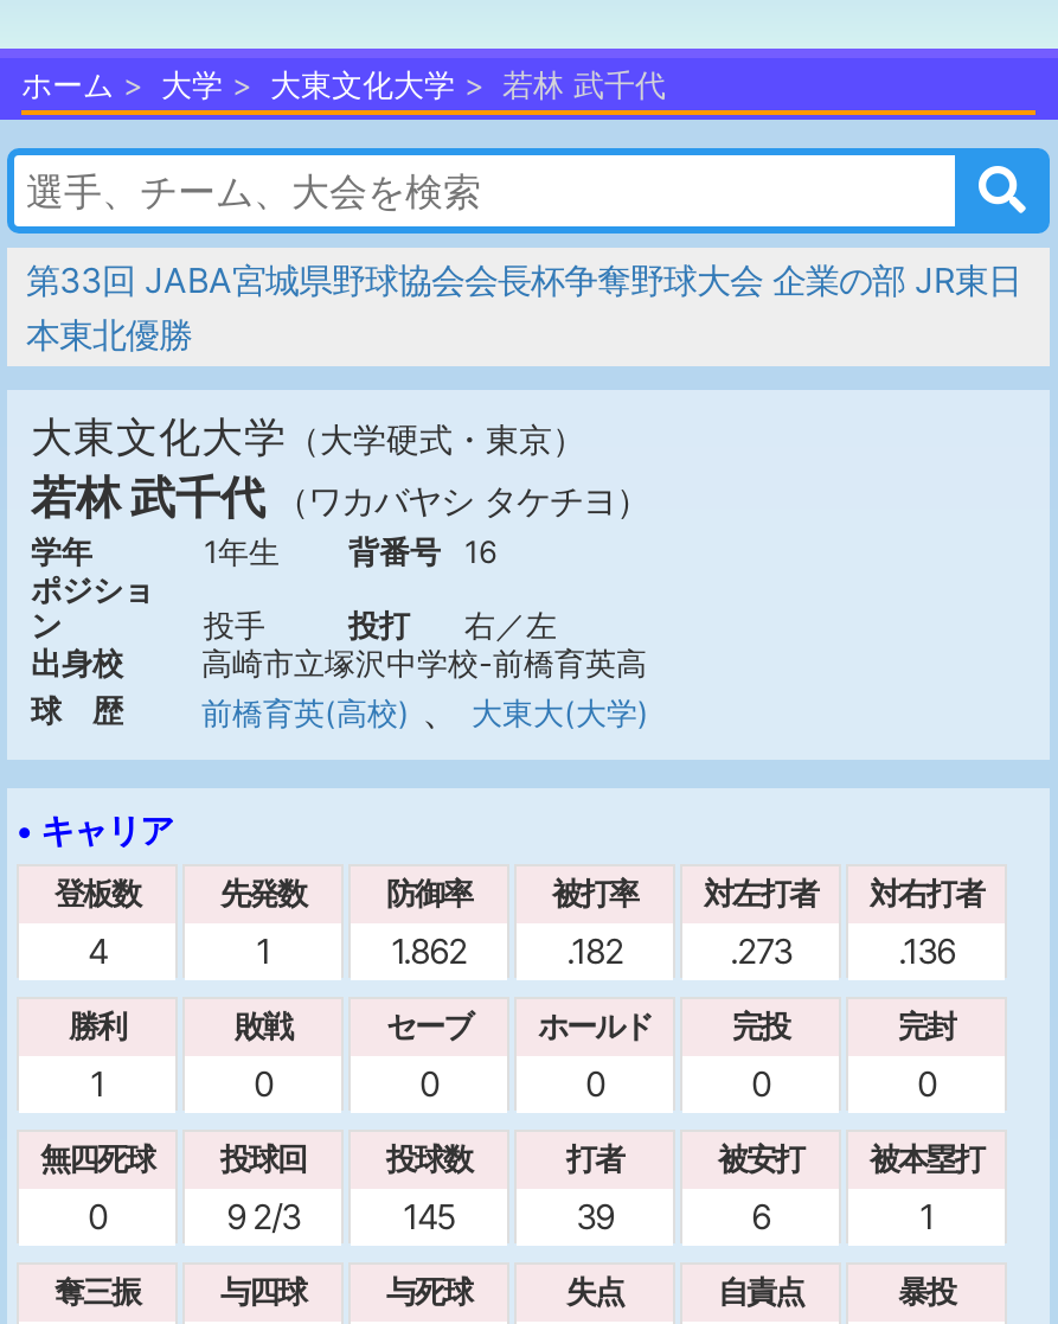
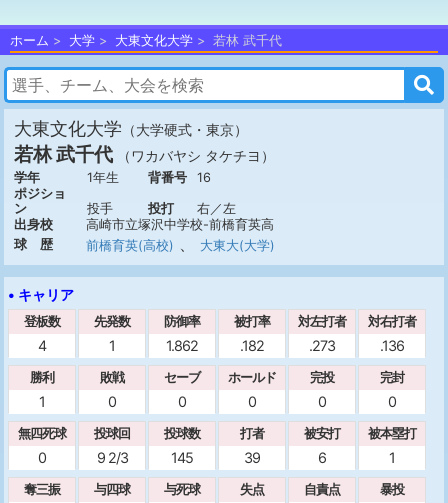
- 第33回 JABA宮城県野球協会会長杯争奪野球大会 企業の部 JR東日
- 本東北優勝
